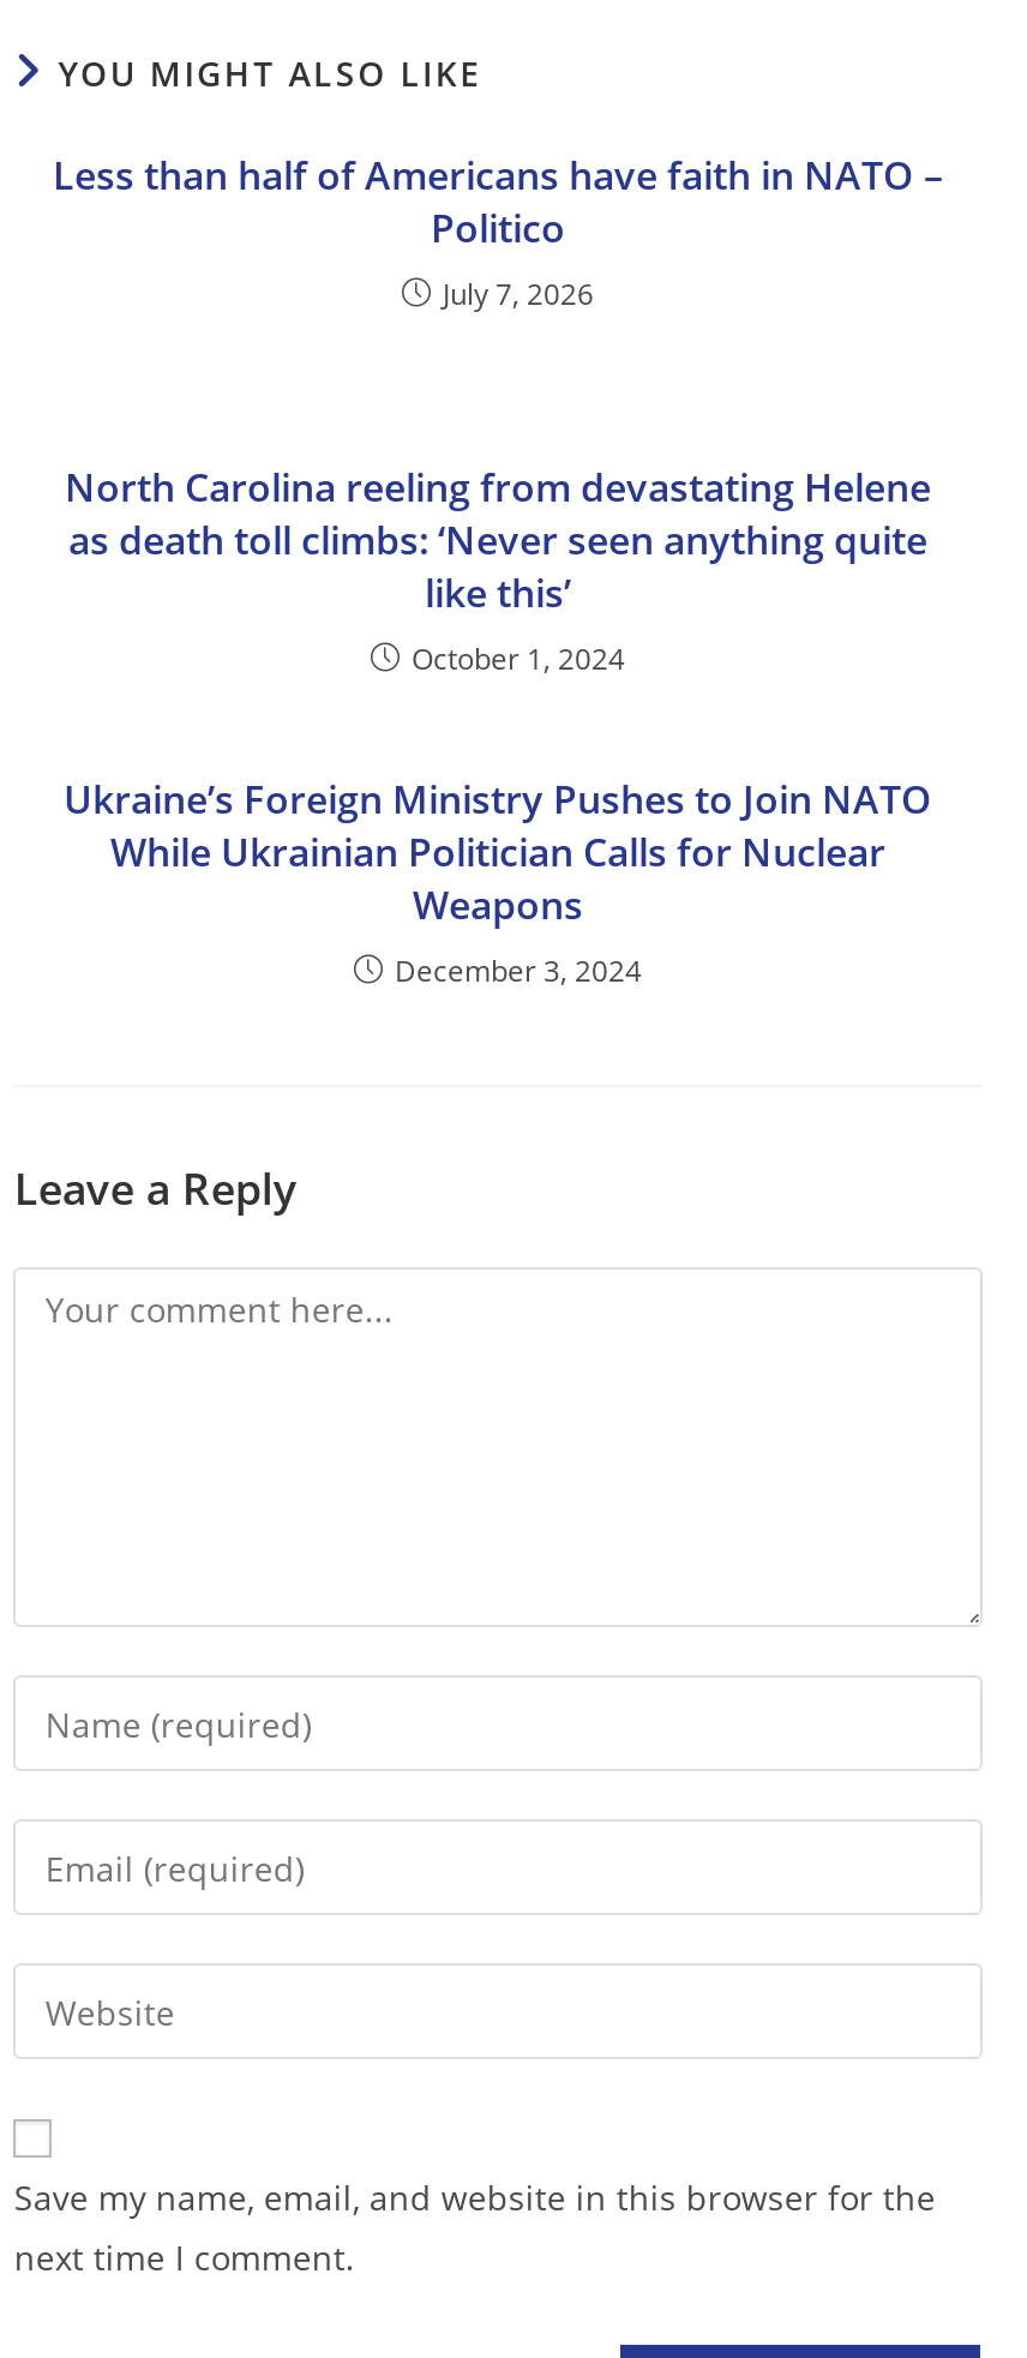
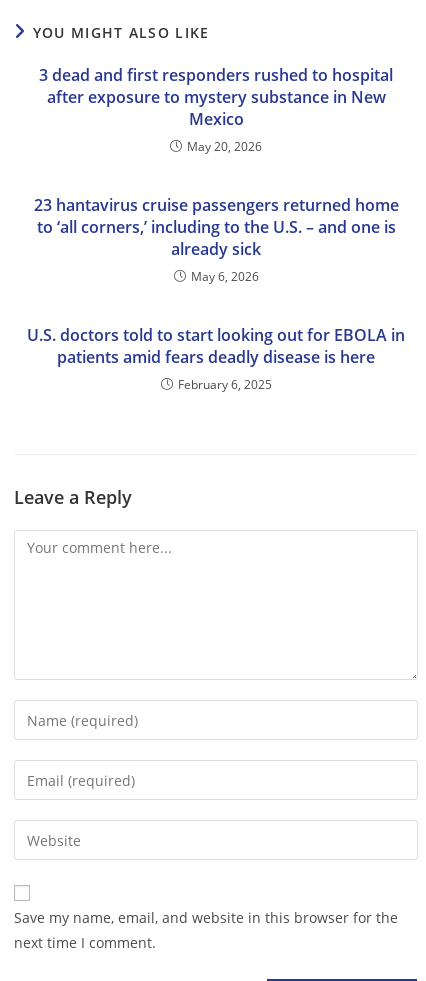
- Less than half of Americans have faith in NATO –
- Politico
- July 7, 2026
+ 3 dead and first responders rushed to hospital
+ after exposure to mystery substance in New
+ Mexico
+ May 20, 2026

- North Carolina reeling from devastating Helene
- as death toll climbs: ‘Never seen anything quite
- like this’
- October 1, 2024
+ 23 hantavirus cruise passengers returned home
+ to ‘all corners,’ including to the U.S. – and one is
+ already sick
+ May 6, 2026

- Ukraine’s Foreign Ministry Pushes to Join NATO
- While Ukrainian Politician Calls for Nuclear
- Weapons
- December 3, 2024
+ U.S. doctors told to start looking out for EBOLA in
+ patients amid fears deadly disease is here
+ February 6, 2025
